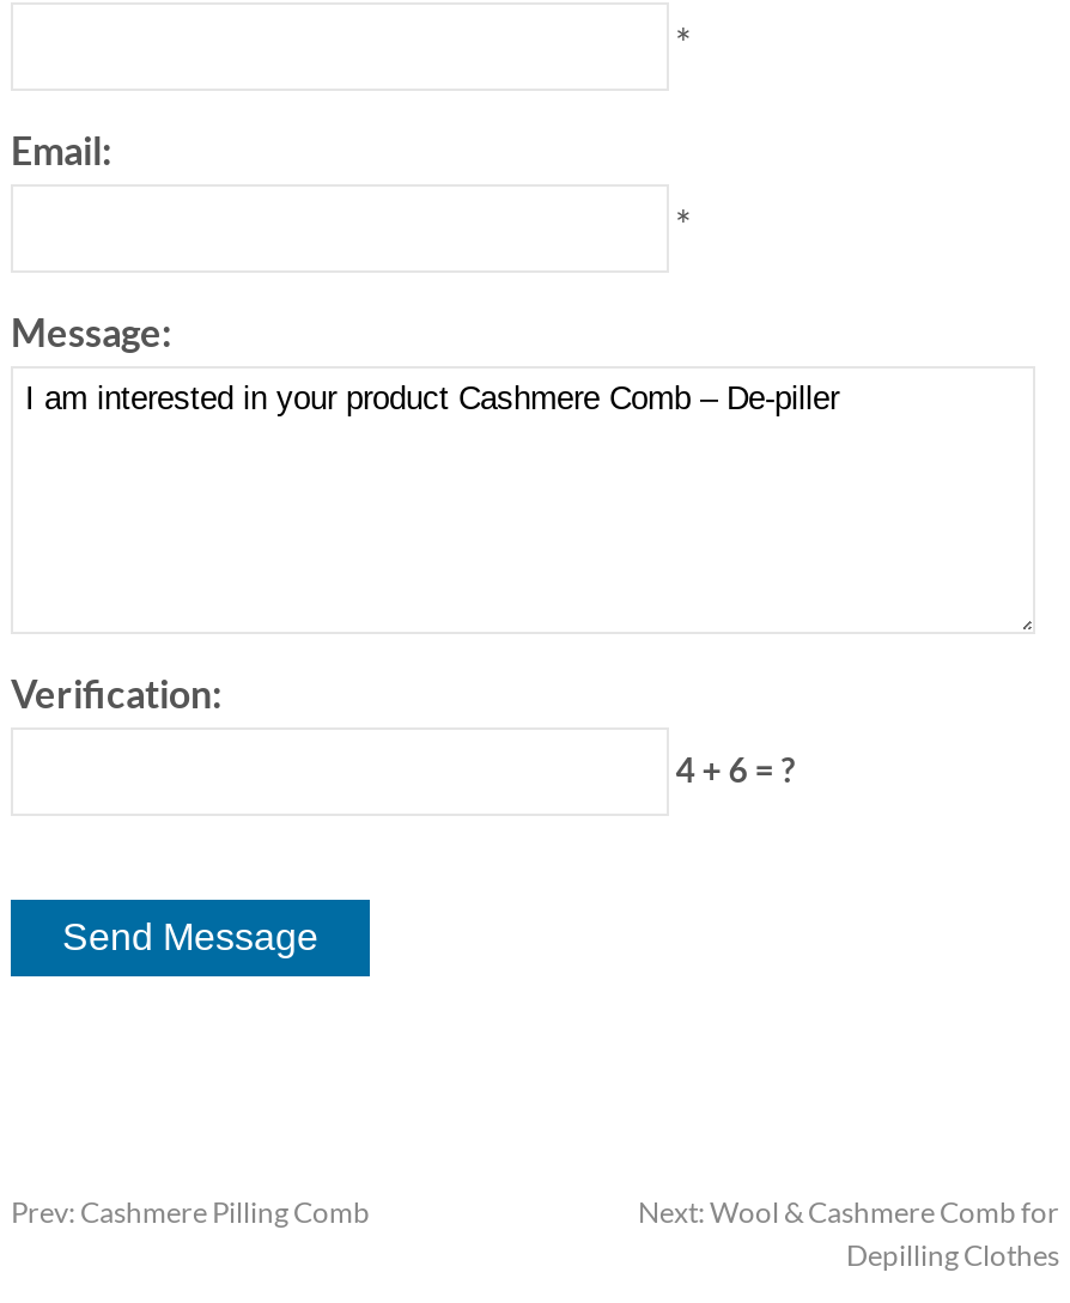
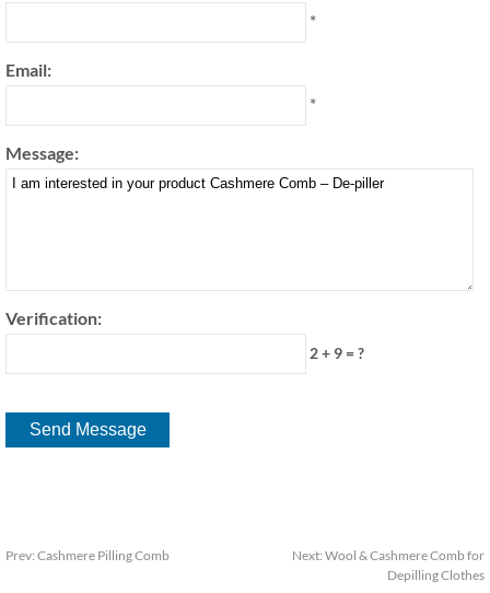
- 4 + 6 = ?
+ 2 + 9 = ?
